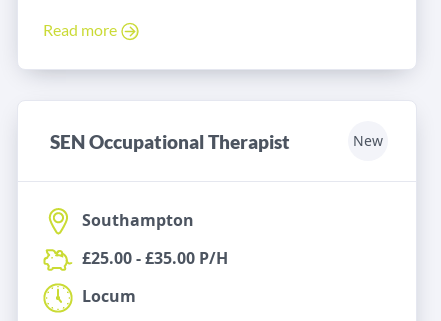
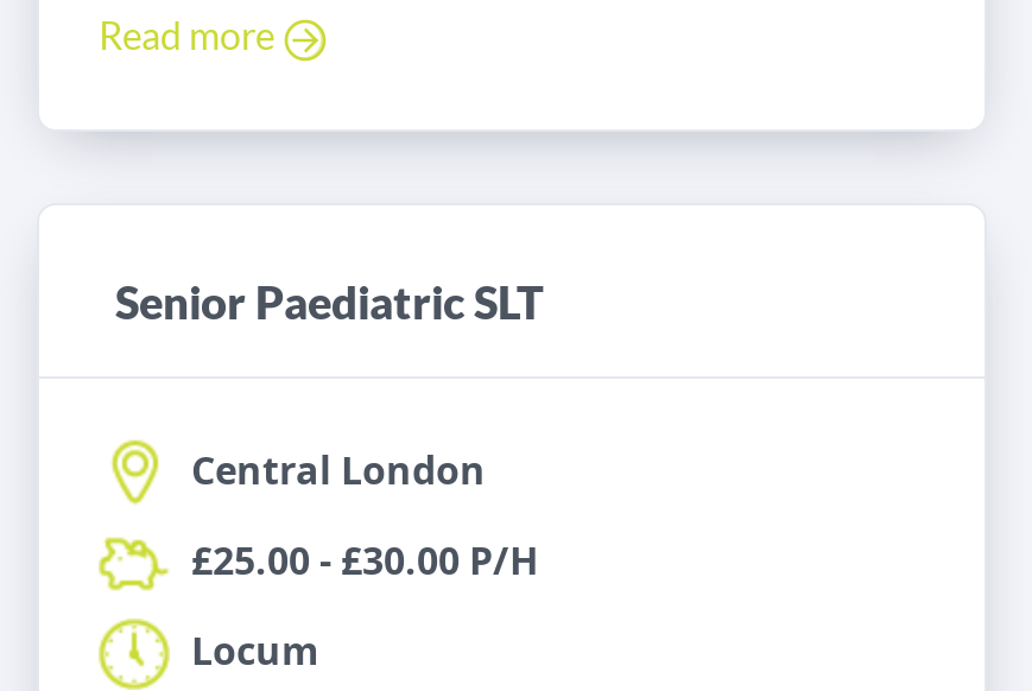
- SEN Occupational Therapist
- New
+ Senior Paediatric SLT

- Southampton
+ Central London

- £25.00 - £35.00 P/H
+ £25.00 - £30.00 P/H
